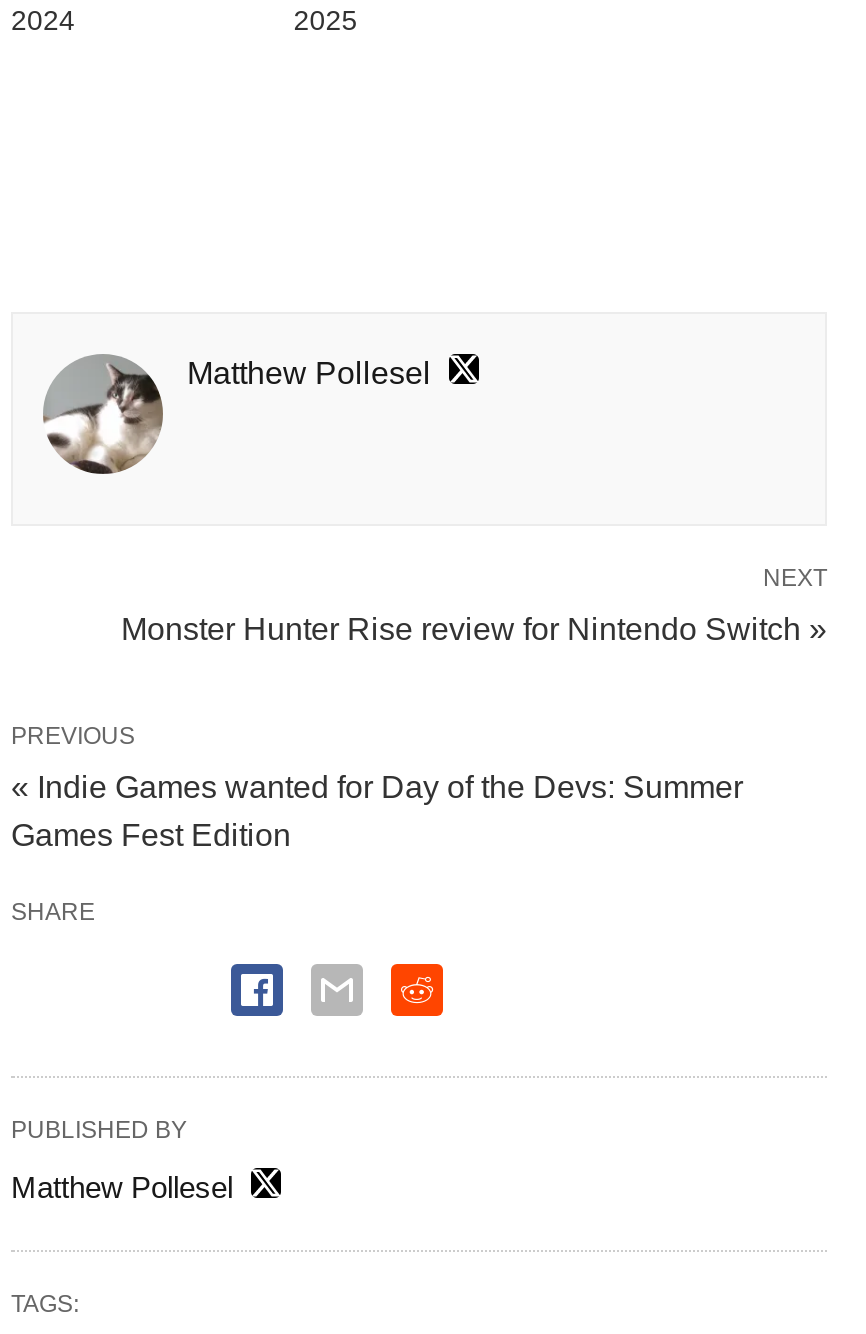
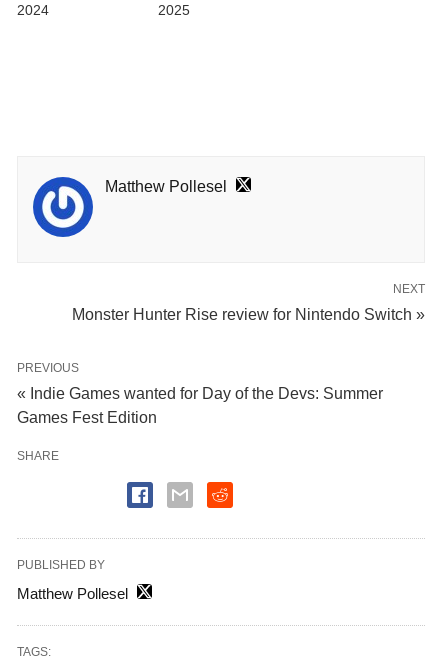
- [image]
+ [image]
